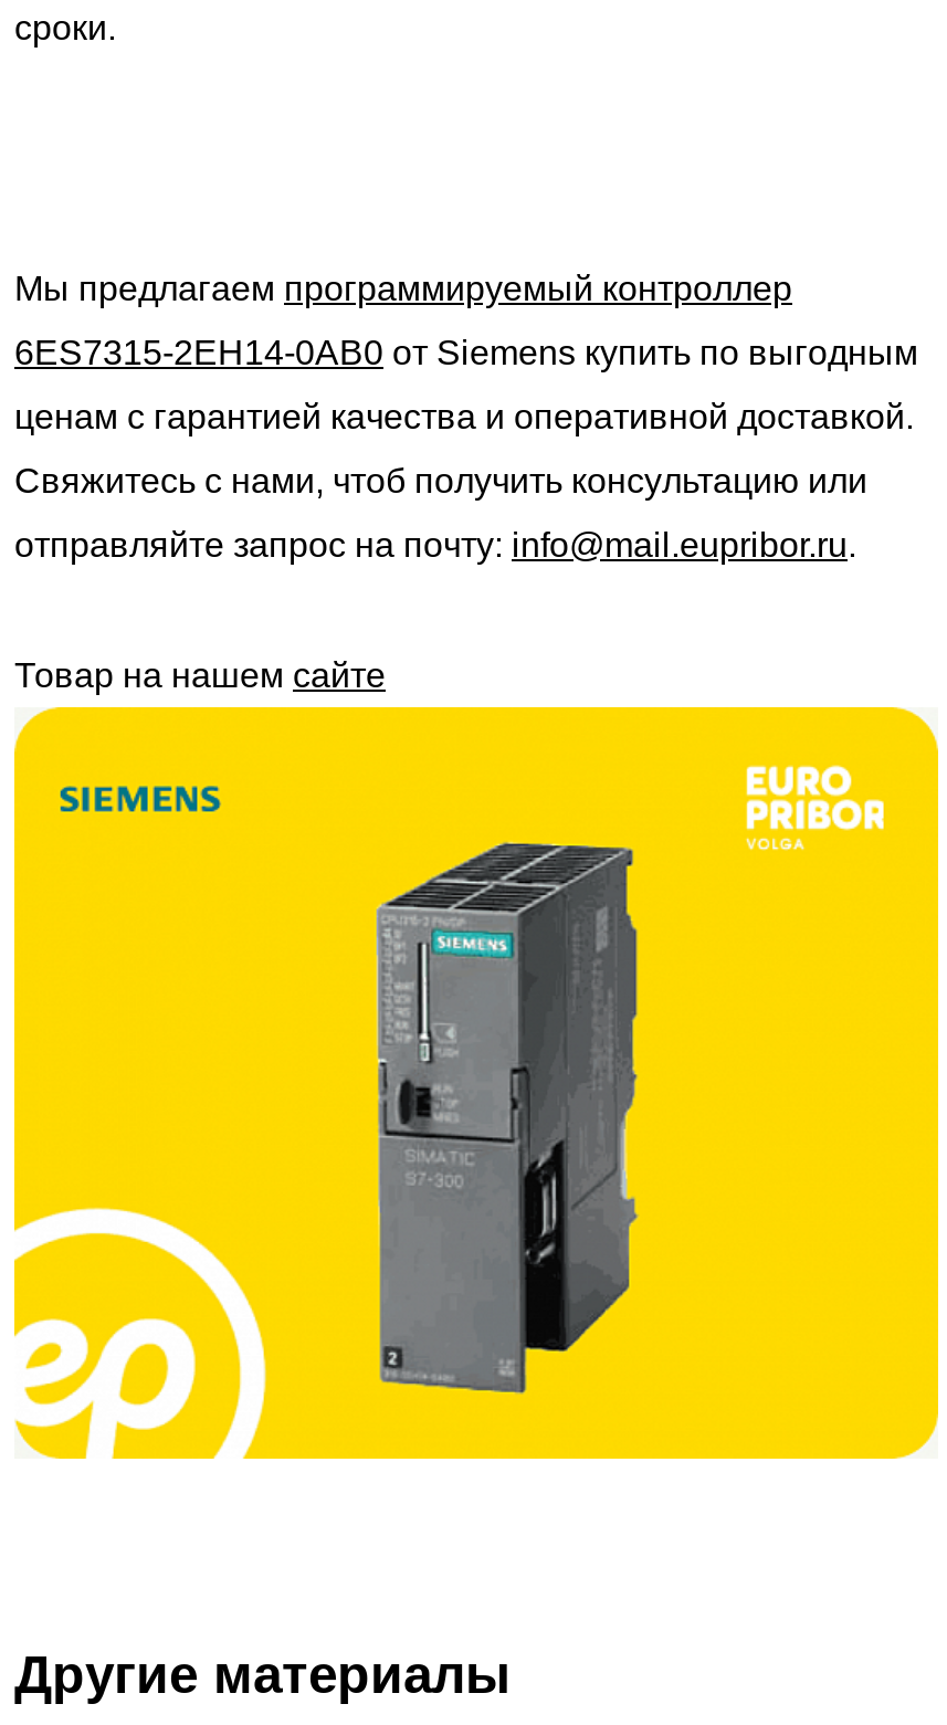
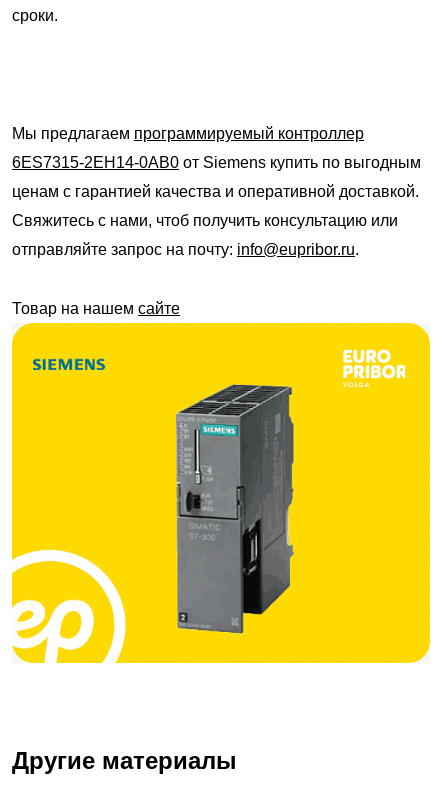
- отправляйте запрос на почту: info@mail.eupribor.ru.
+ отправляйте запрос на почту: info@eupribor.ru.
